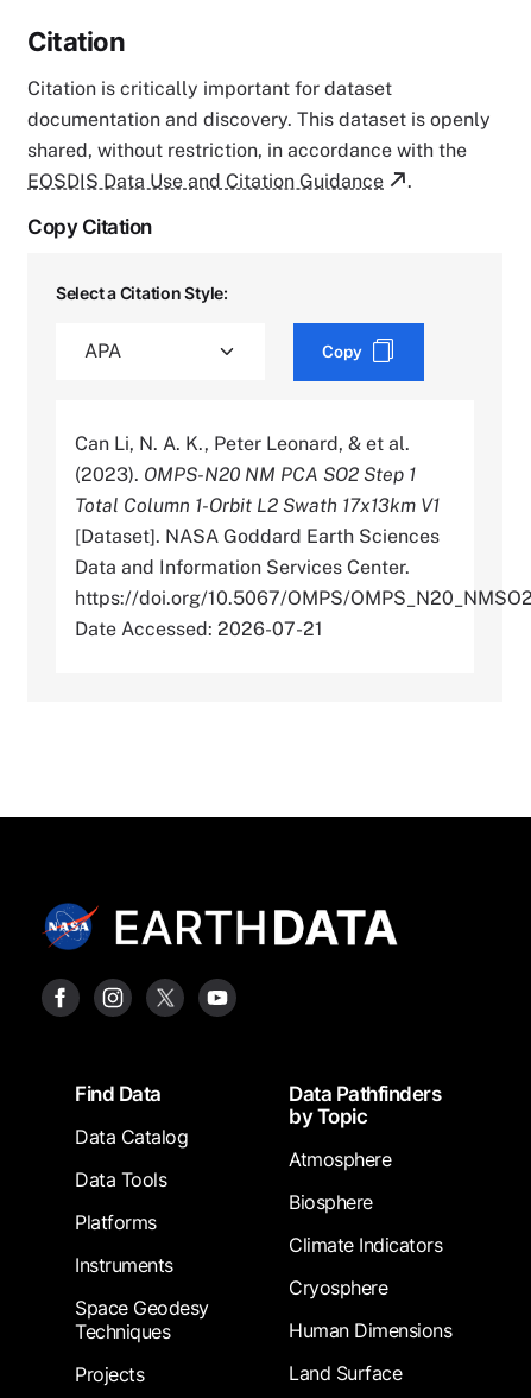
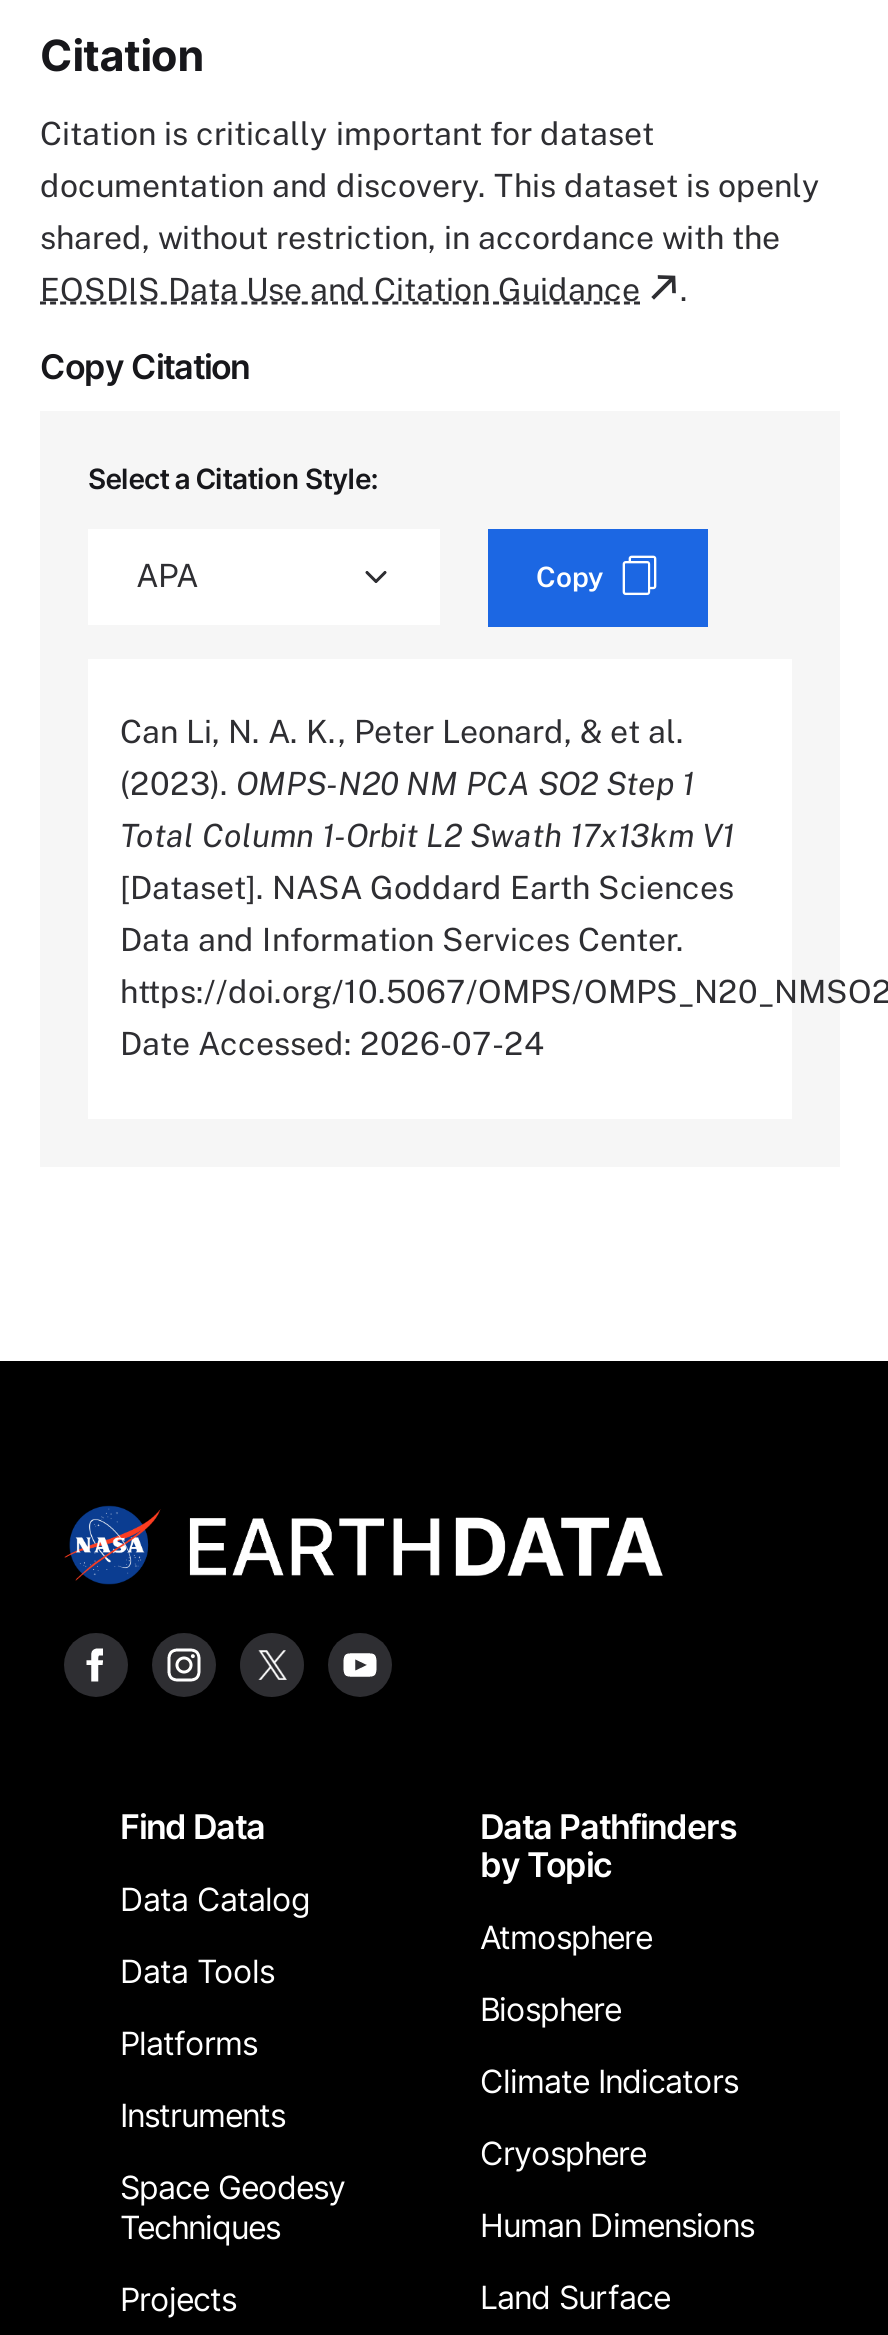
- Date Accessed: 2026-07-21
+ Date Accessed: 2026-07-24
